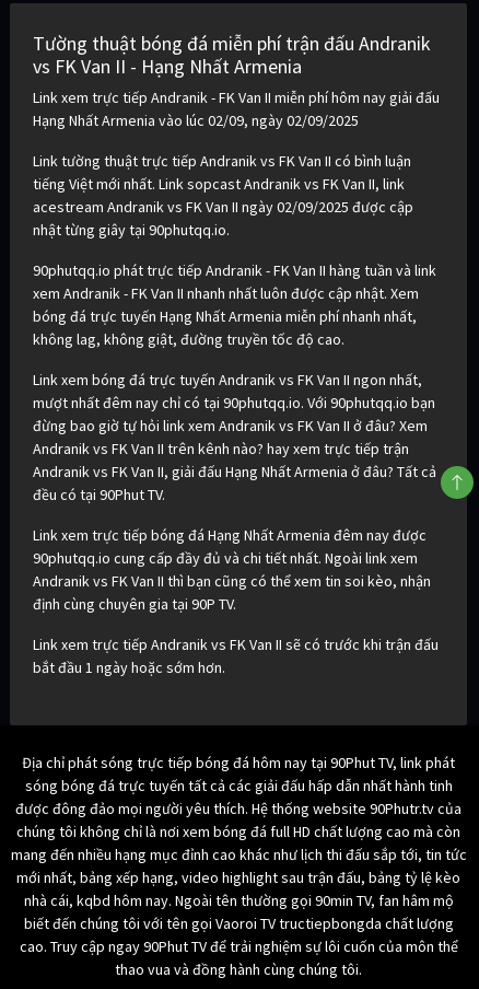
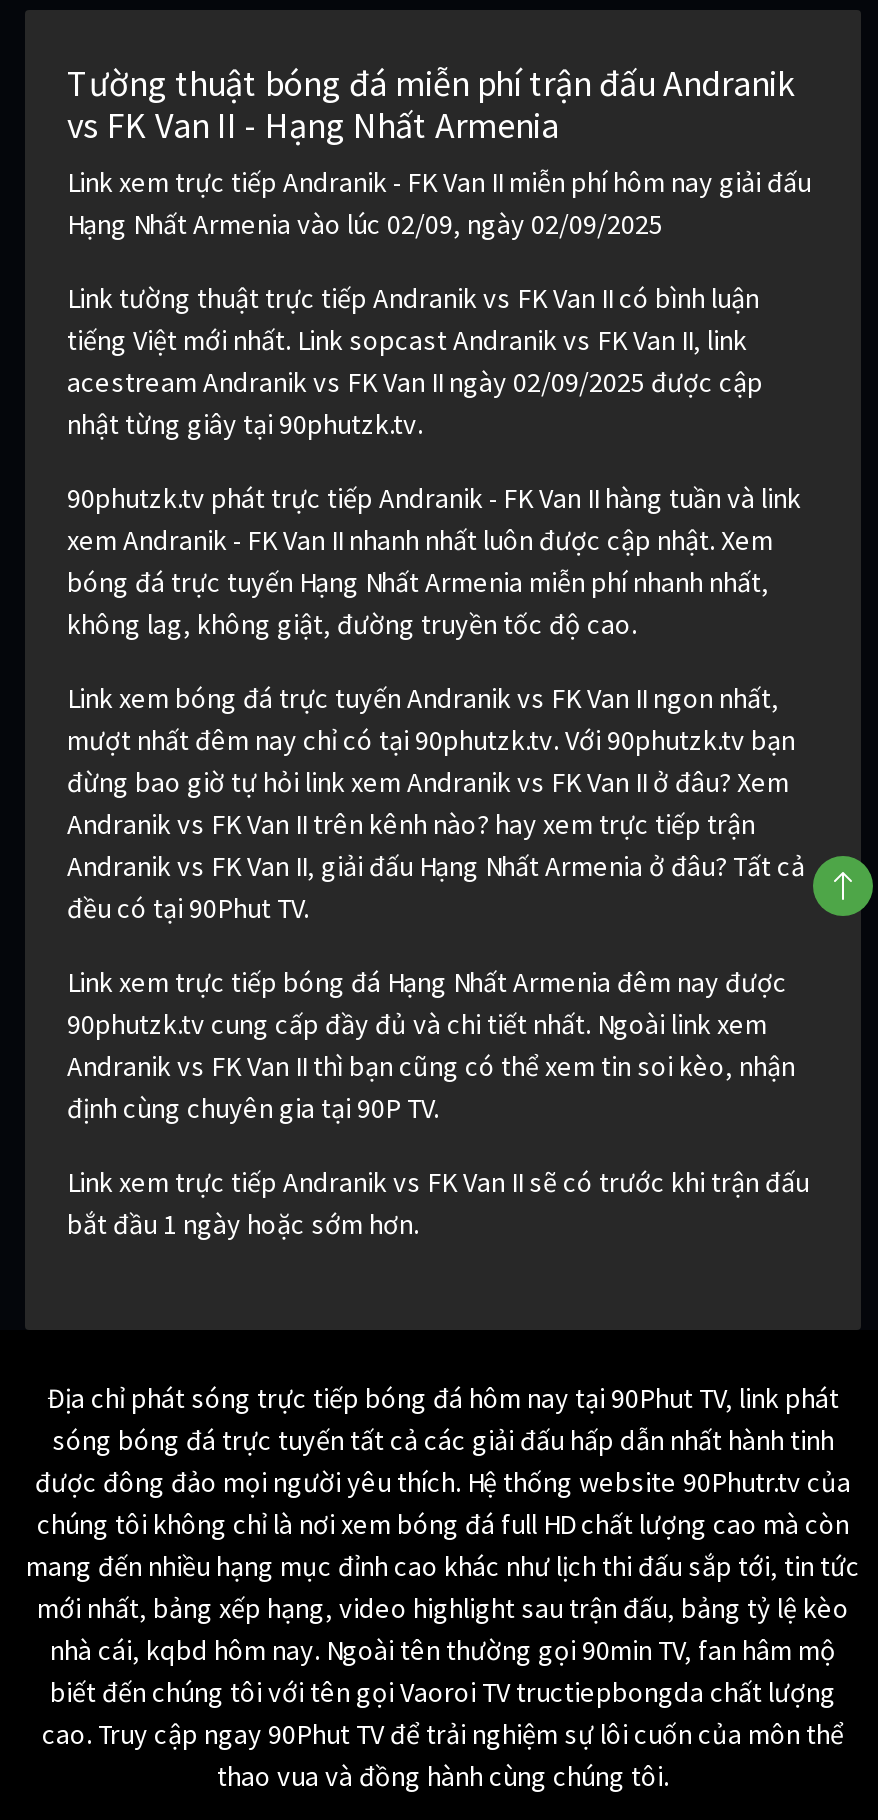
- nhật từng giây tại 90phutqq.io.
+ nhật từng giây tại 90phutzk.tv.

- 90phutqq.io phát trực tiếp Andranik - FK Van II hàng tuần và link
+ 90phutzk.tv phát trực tiếp Andranik - FK Van II hàng tuần và link

- mượt nhất đêm nay chỉ có tại 90phutqq.io. Với 90phutqq.io bạn
+ mượt nhất đêm nay chỉ có tại 90phutzk.tv. Với 90phutzk.tv bạn

- 90phutqq.io cung cấp đầy đủ và chi tiết nhất. Ngoài link xem
+ 90phutzk.tv cung cấp đầy đủ và chi tiết nhất. Ngoài link xem
